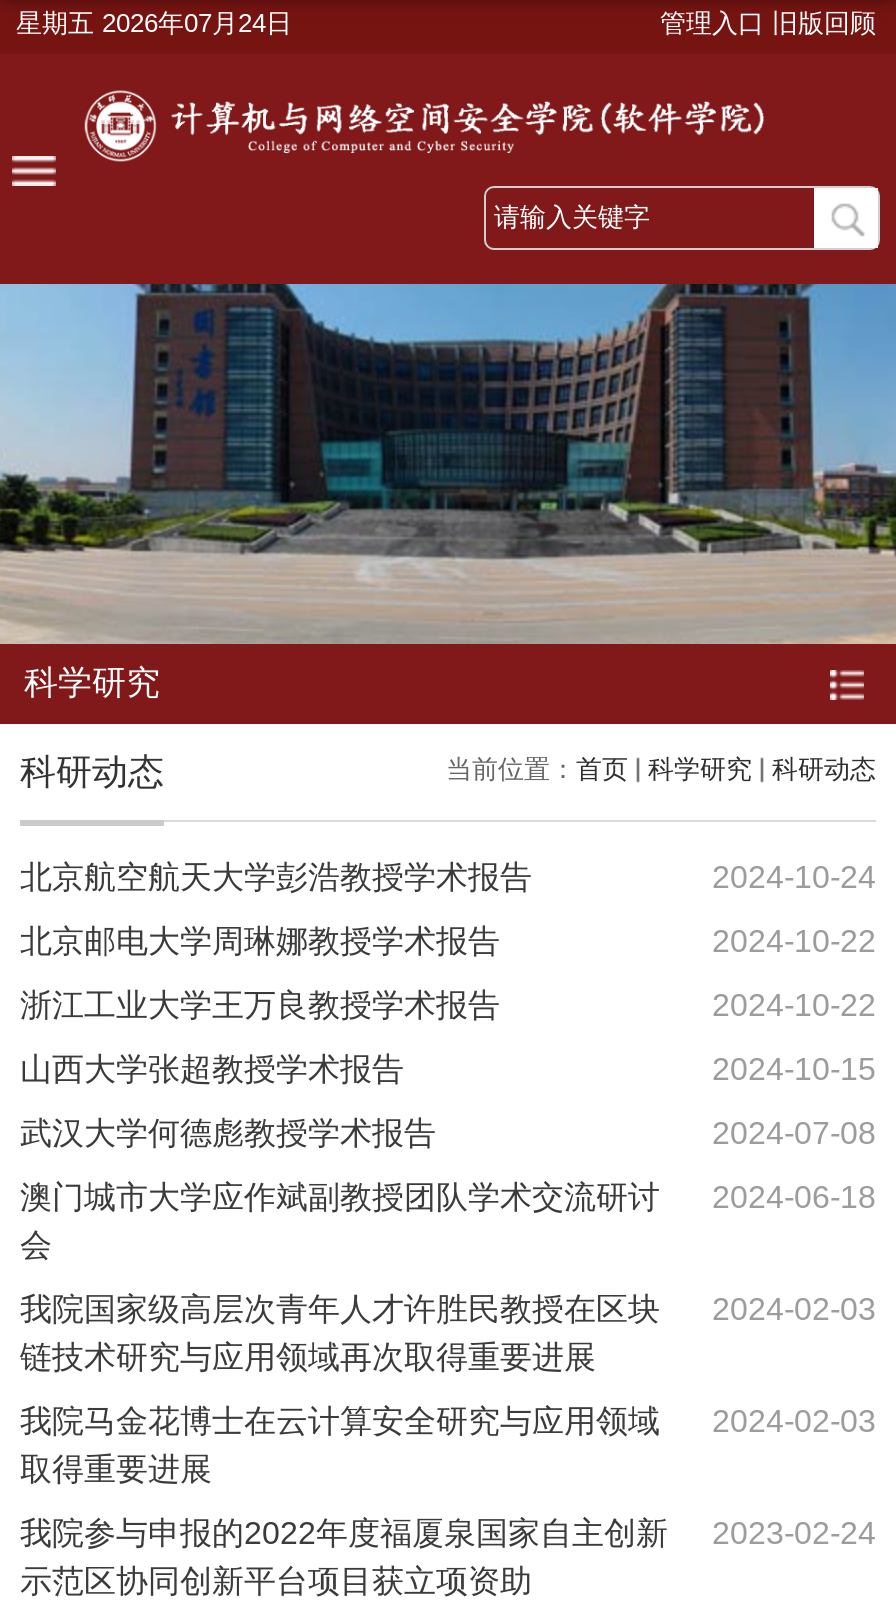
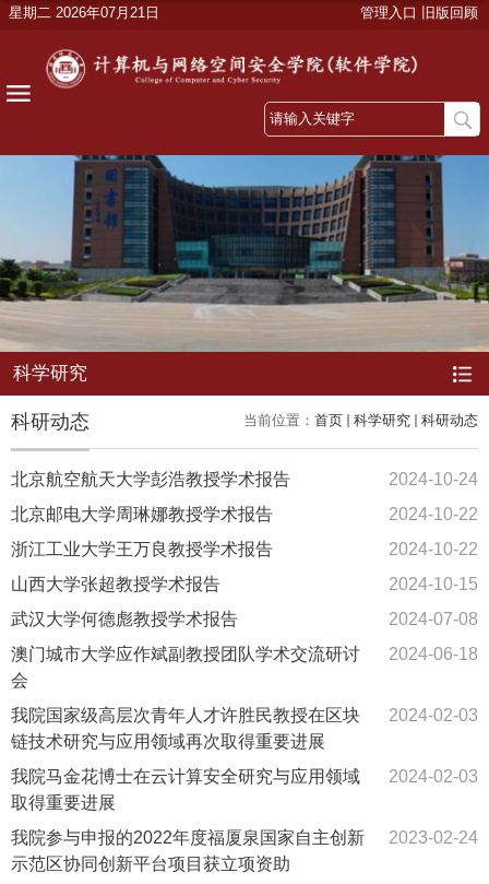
- 星期五 2026年07月24日
+ 星期二 2026年07月21日
